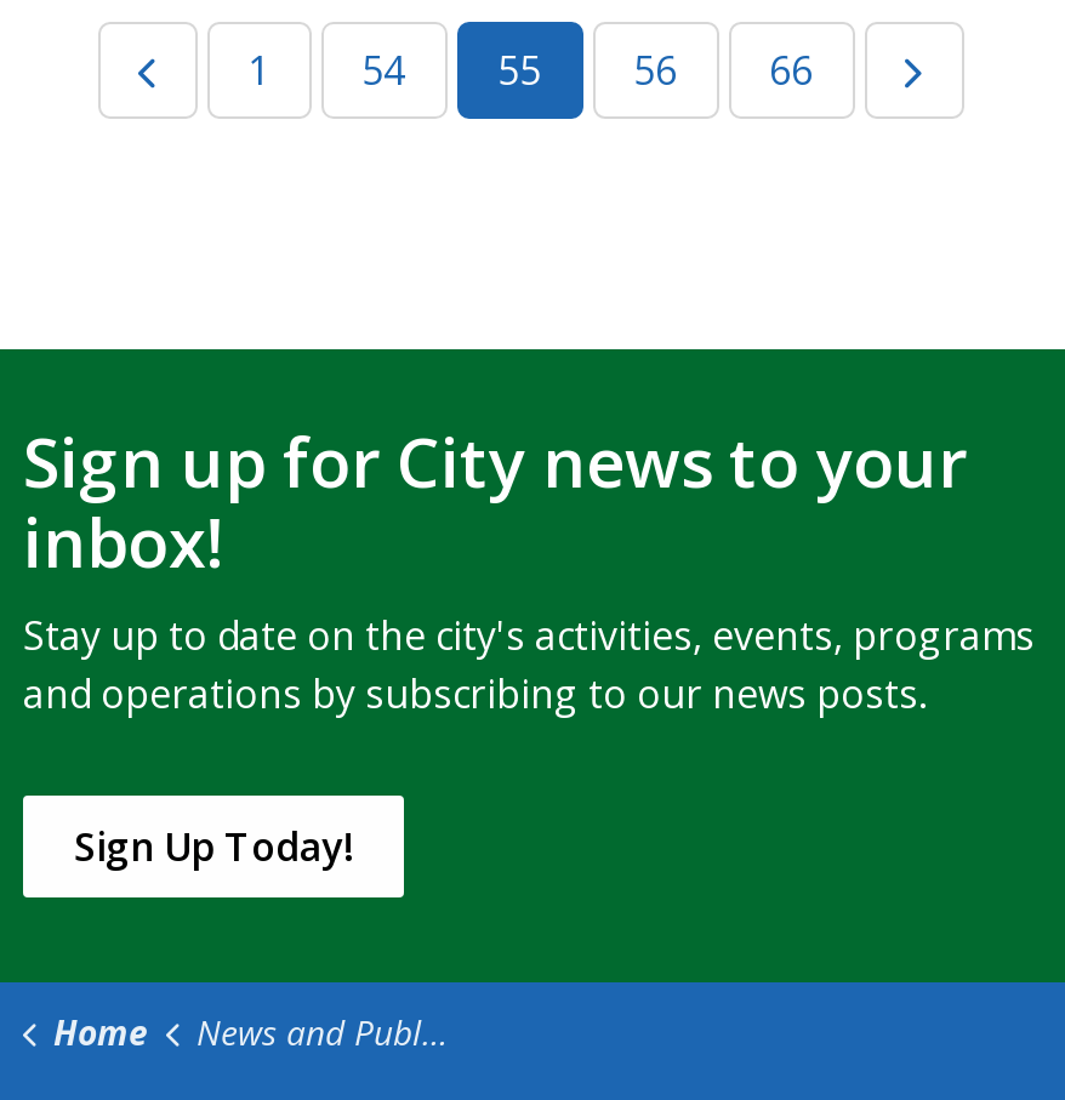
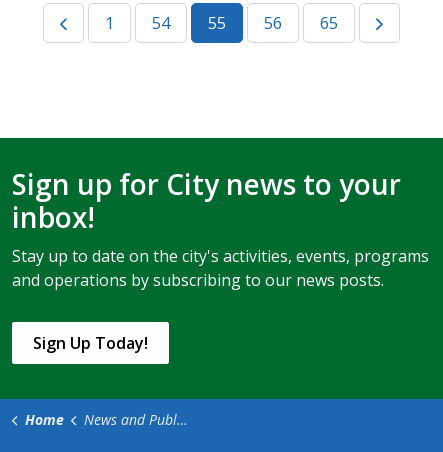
- 1 54 55 56 66
+ 1 54 55 56 65
